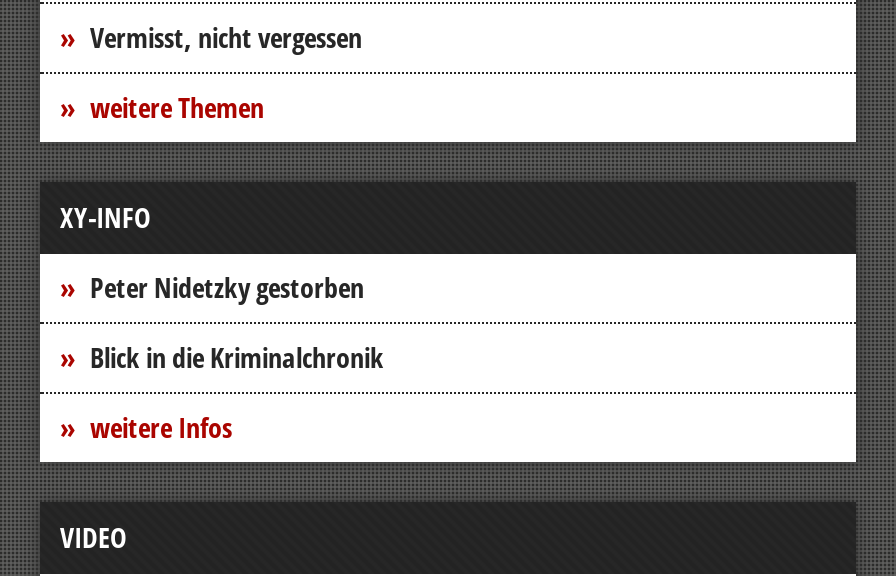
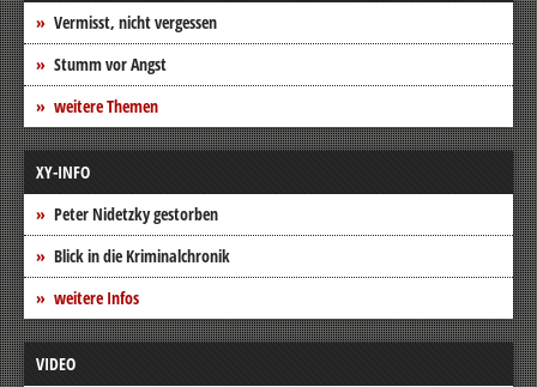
+ Stumm vor Angst
